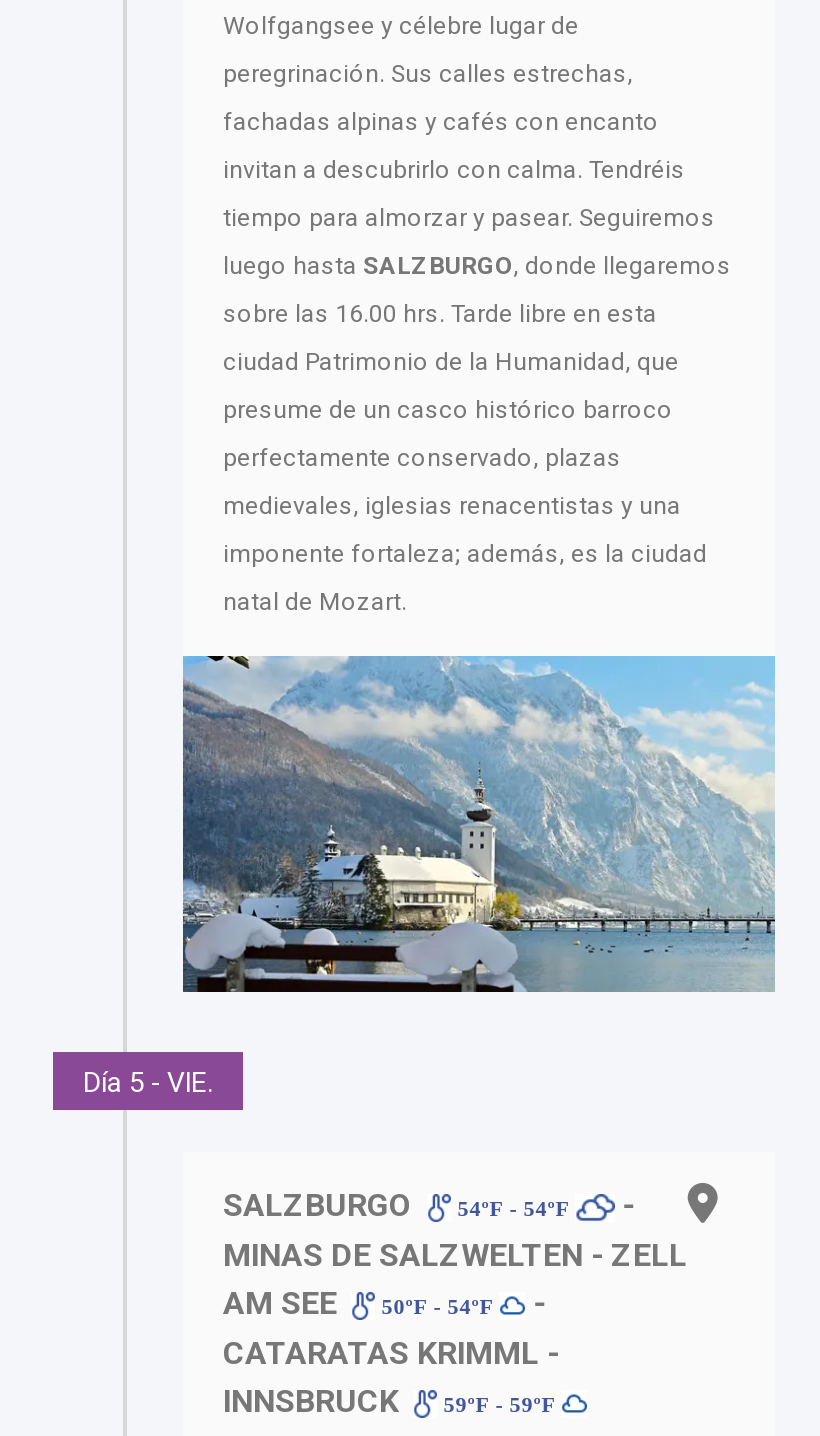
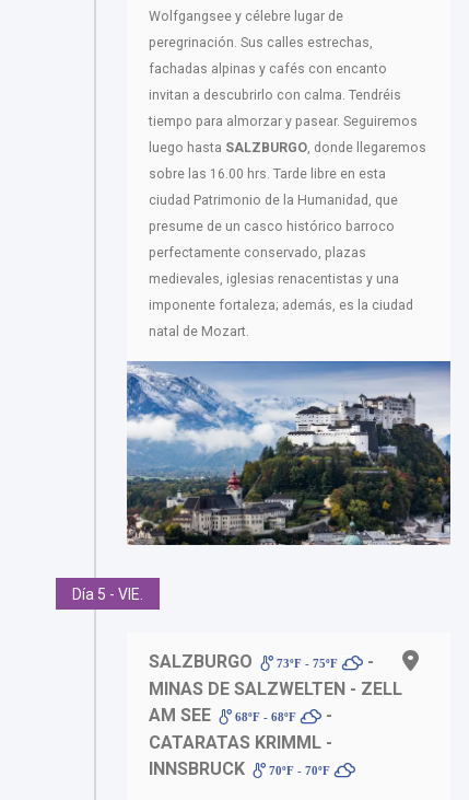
- [image]
+ [image]

- 54ºF - 54ºF
+ 73ºF - 75ºF

- 50ºF - 54ºF
+ 68ºF - 68ºF

- INNSBRUCK 59ºF - 59ºF
+ INNSBRUCK 70ºF - 70ºF
